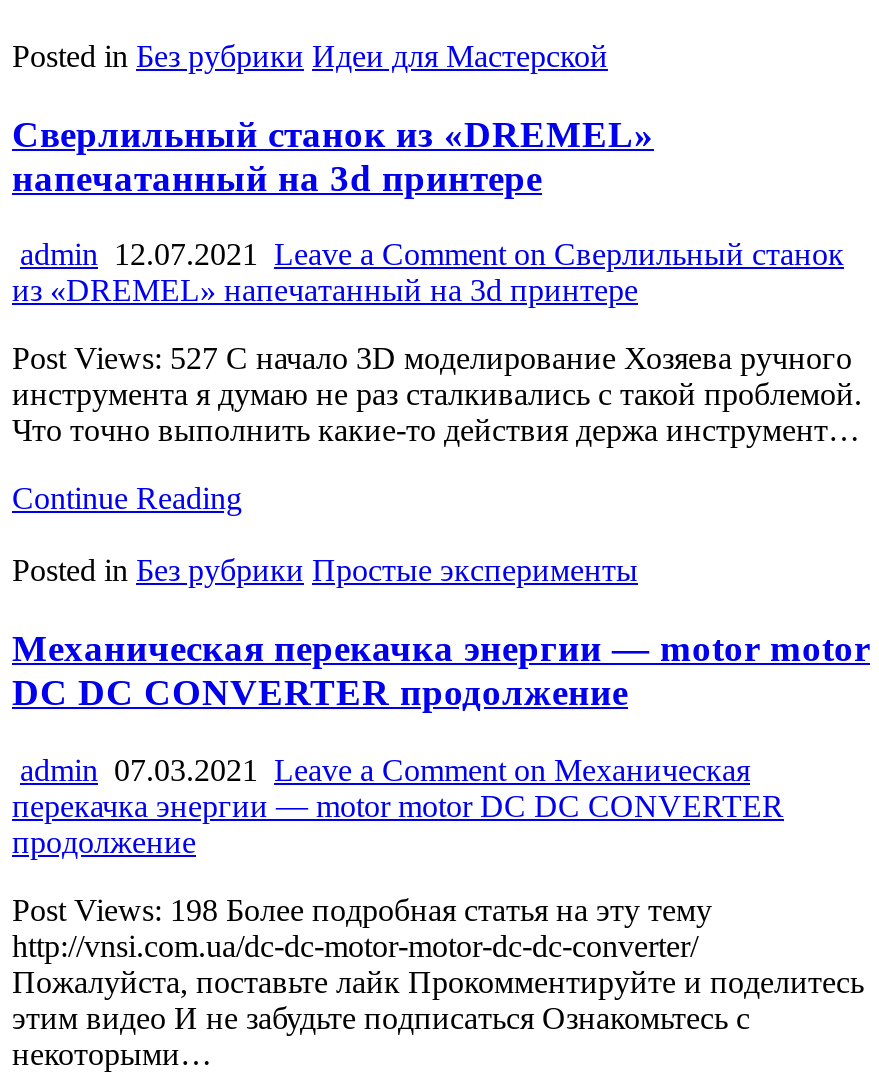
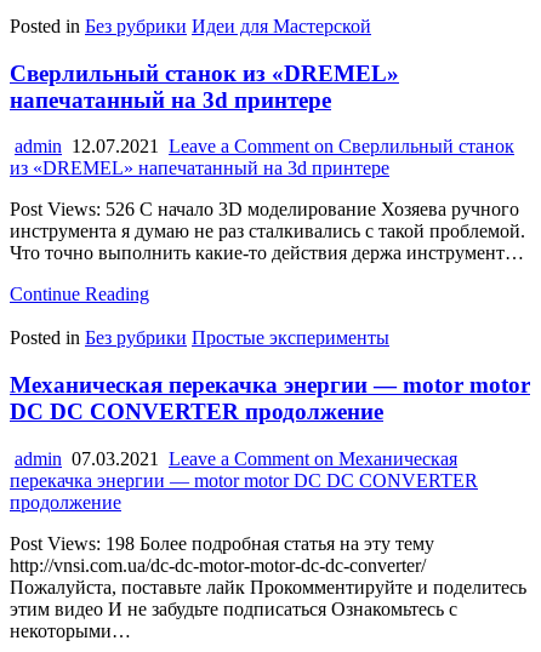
- Post Views: 527 С начало 3D моделирование Хозяева ручного
+ Post Views: 526 С начало 3D моделирование Хозяева ручного
